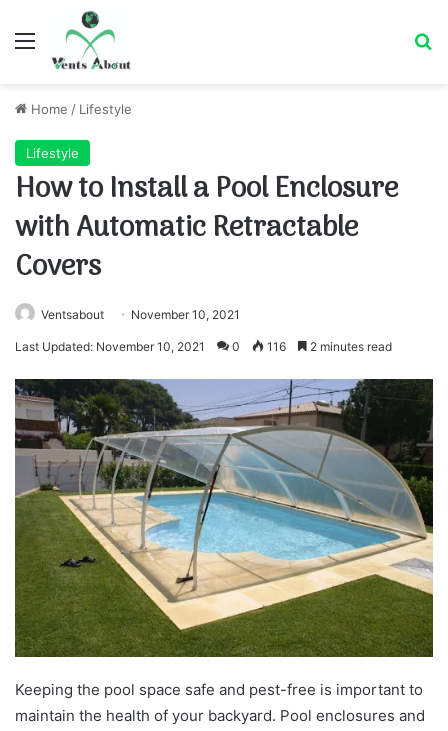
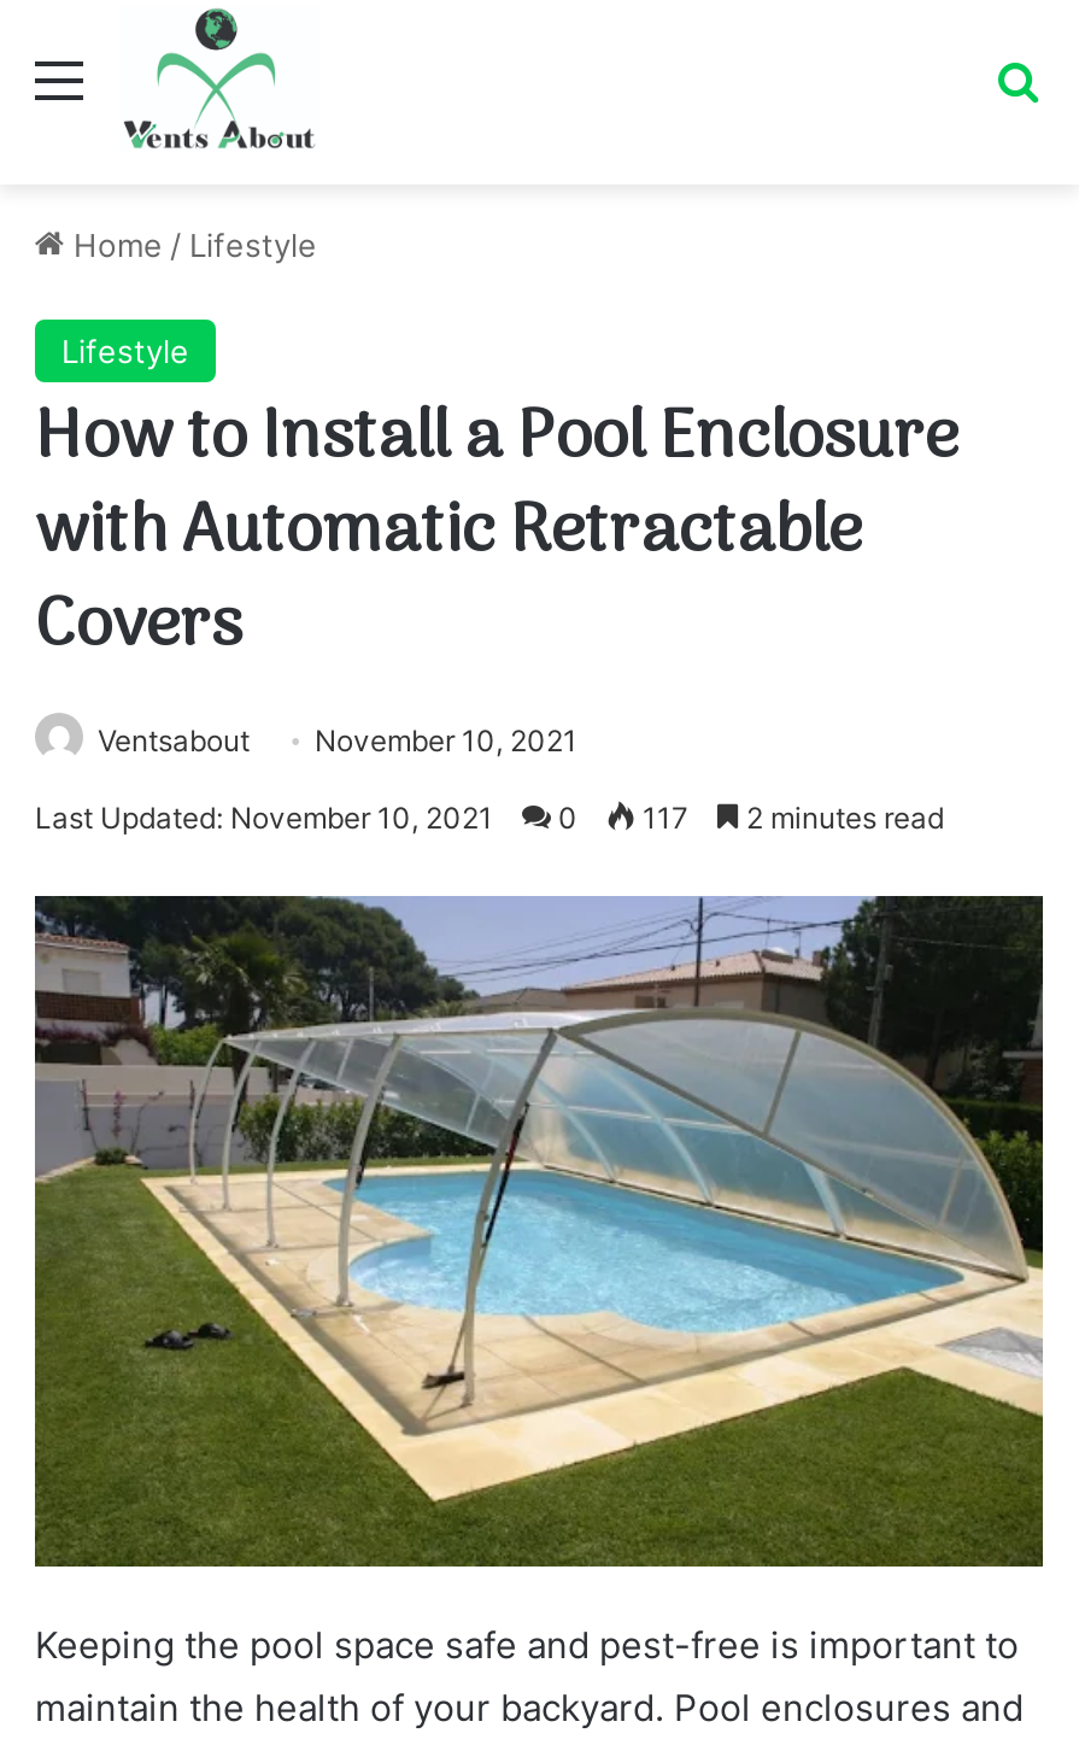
- Last Updated: November 10, 2021 0 116 2 minutes read
+ Last Updated: November 10, 2021 0 117 2 minutes read
